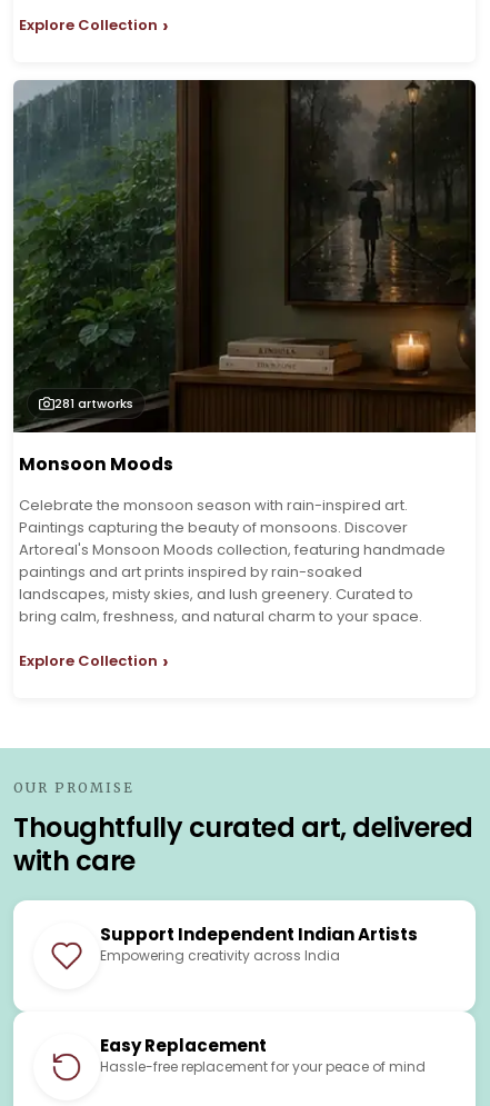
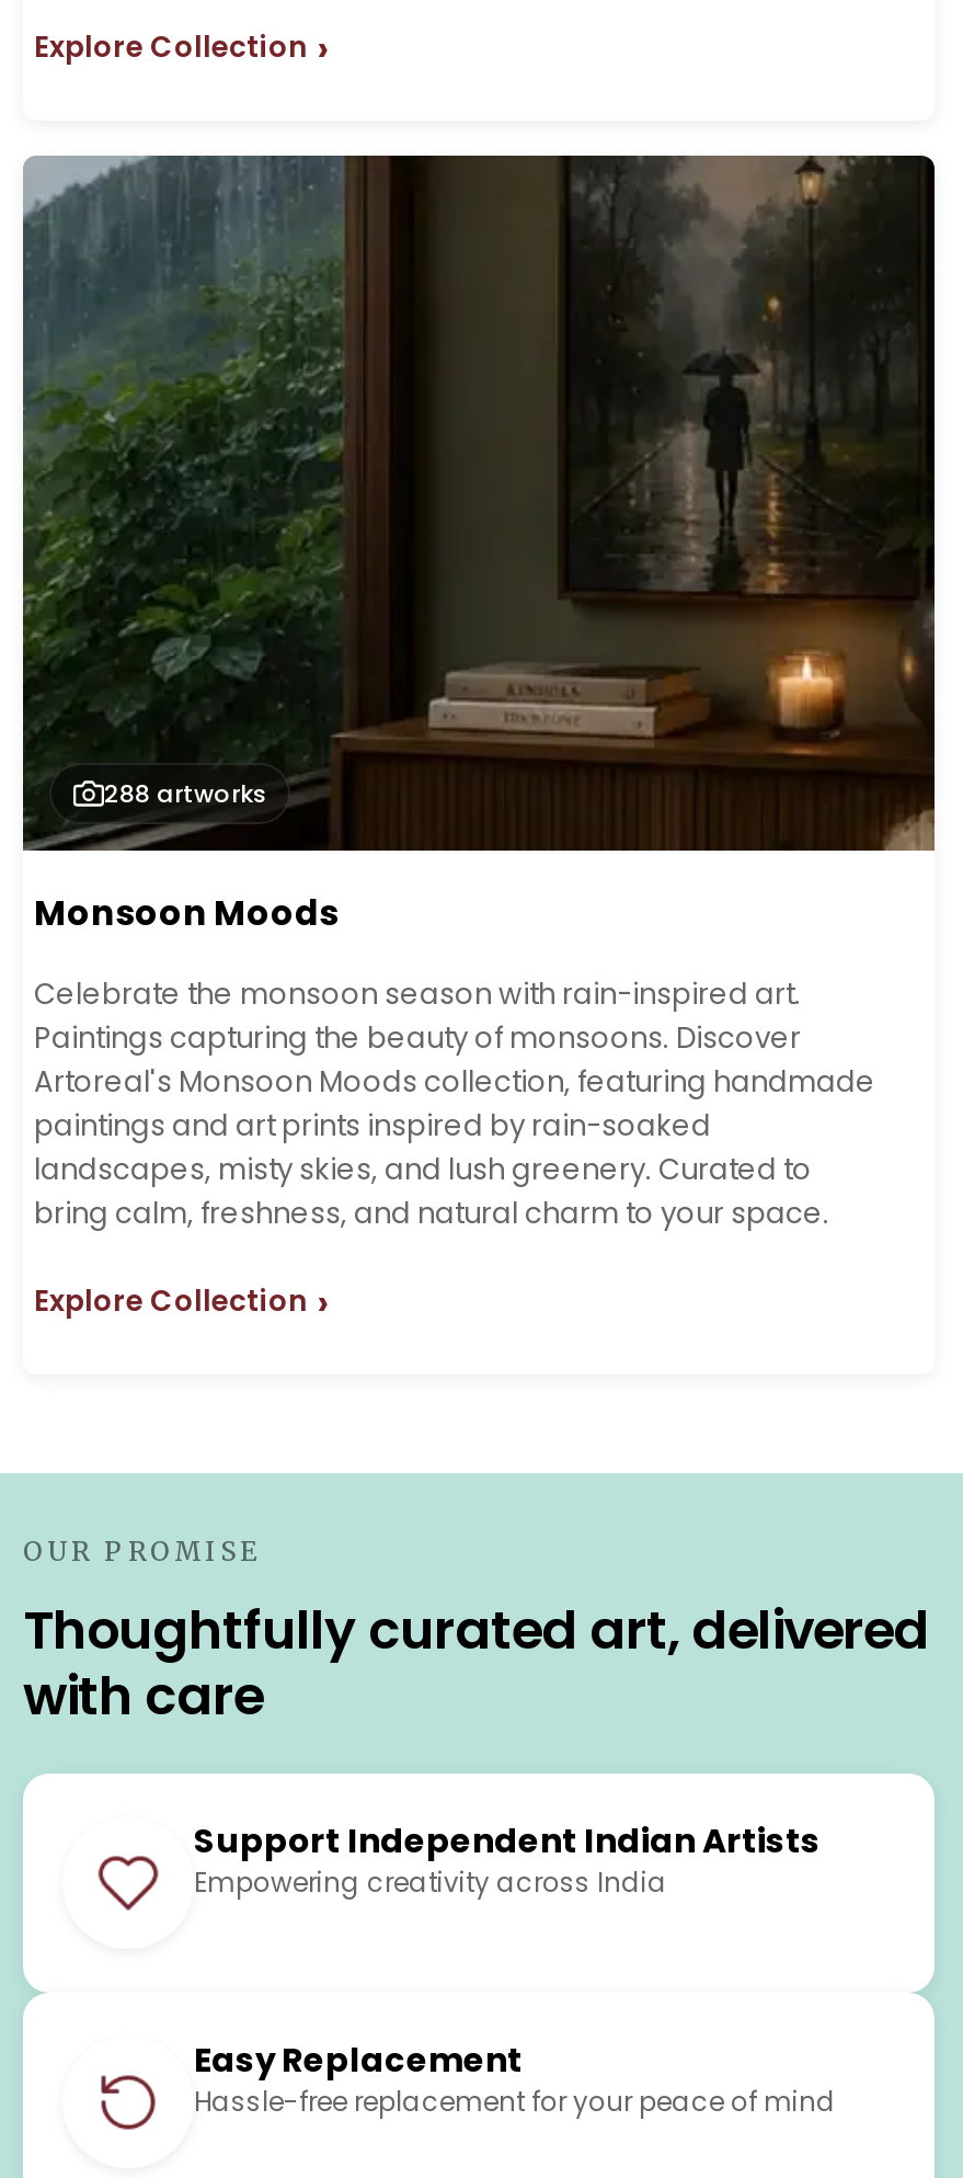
- 281 artworks
+ 288 artworks
